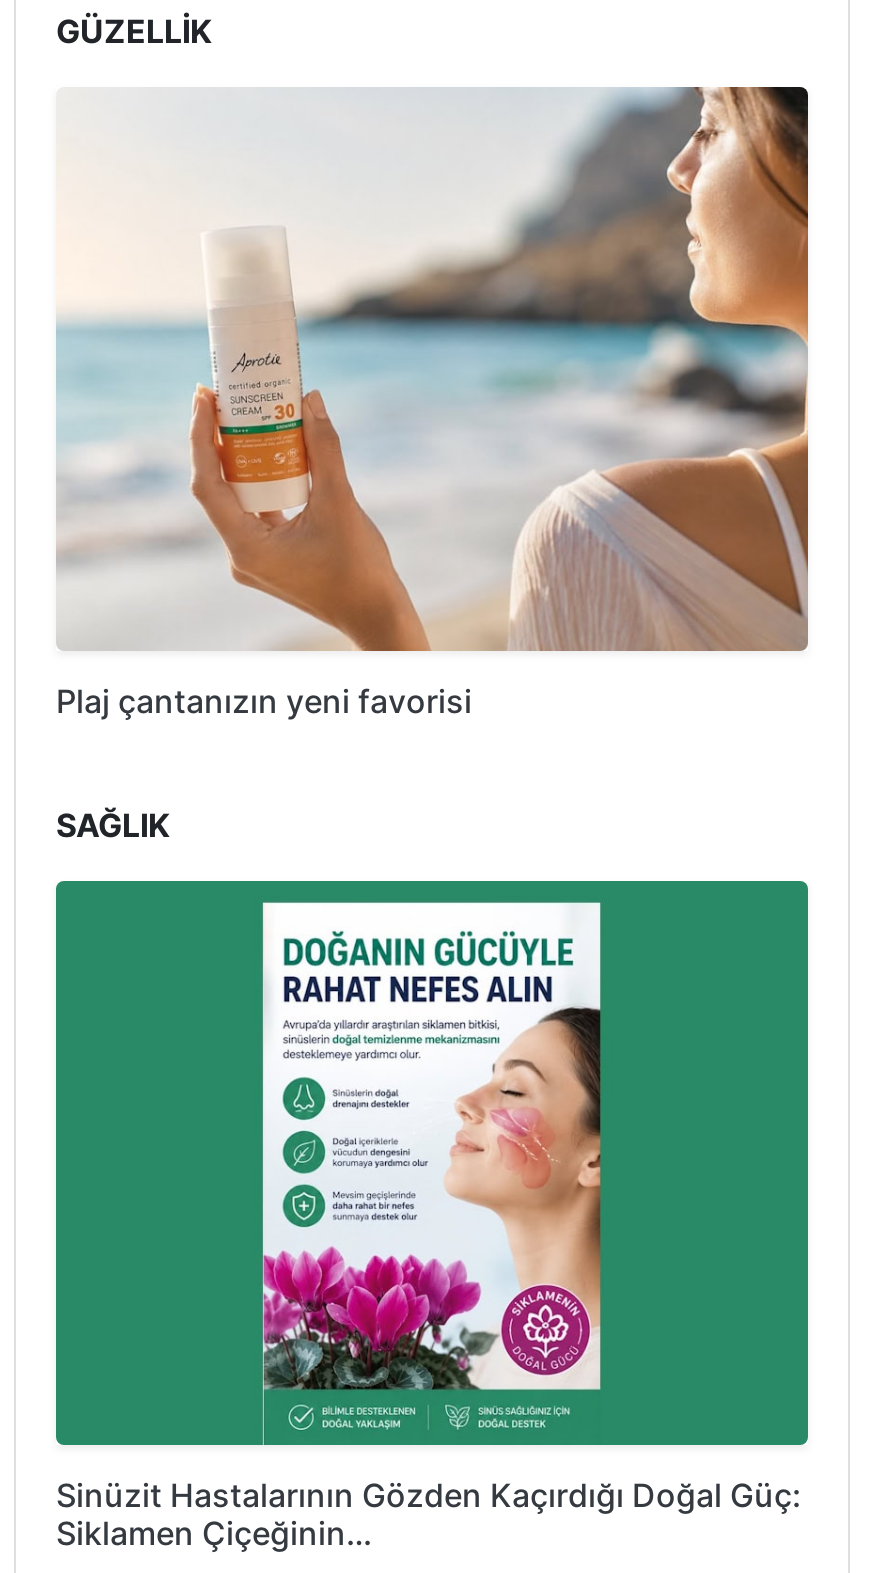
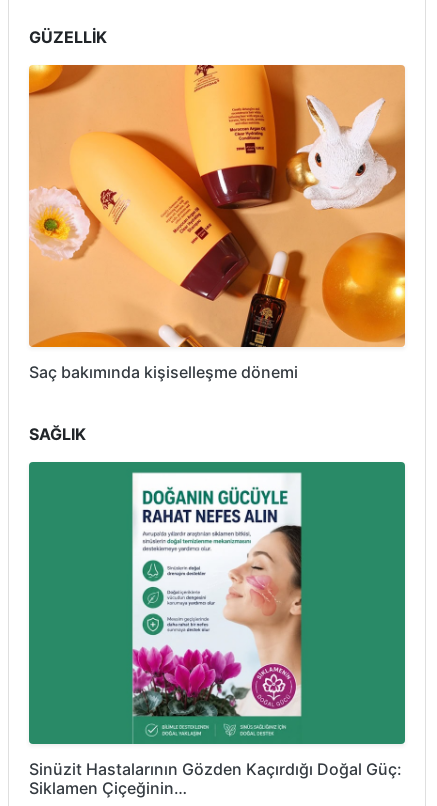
- [image]
- Plaj çantanızın yeni favorisi
+ [image]
+ Saç bakımında kişiselleşme dönemi
